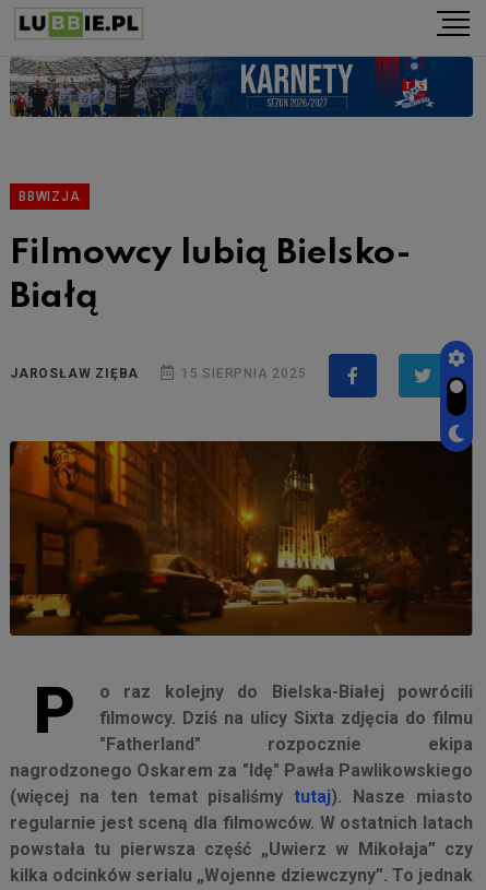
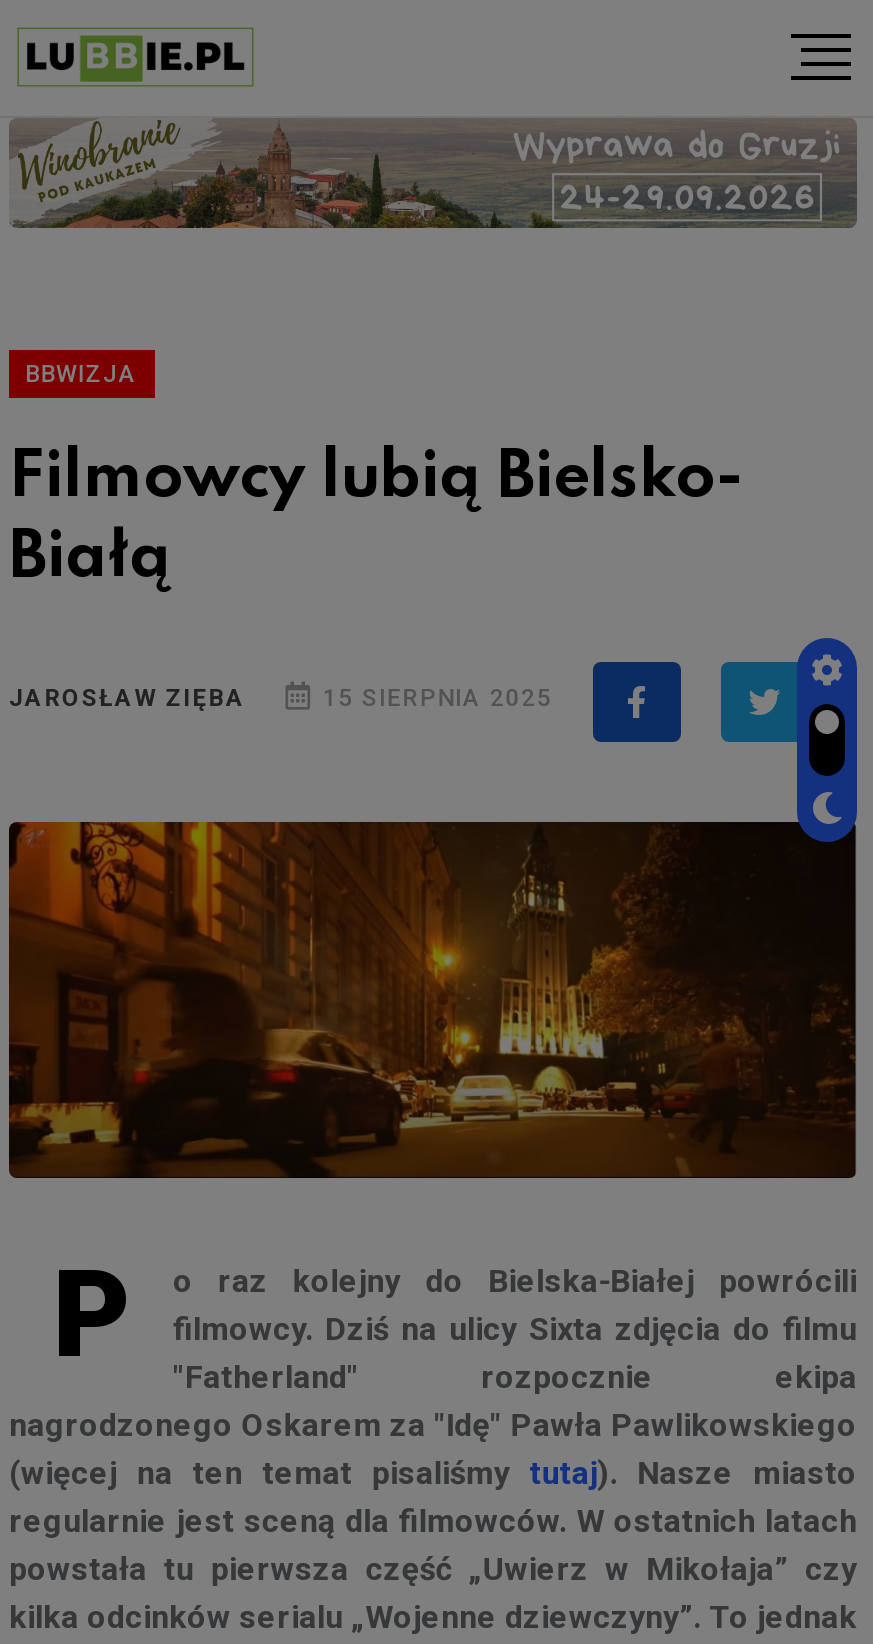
- [image]
+ [image]
